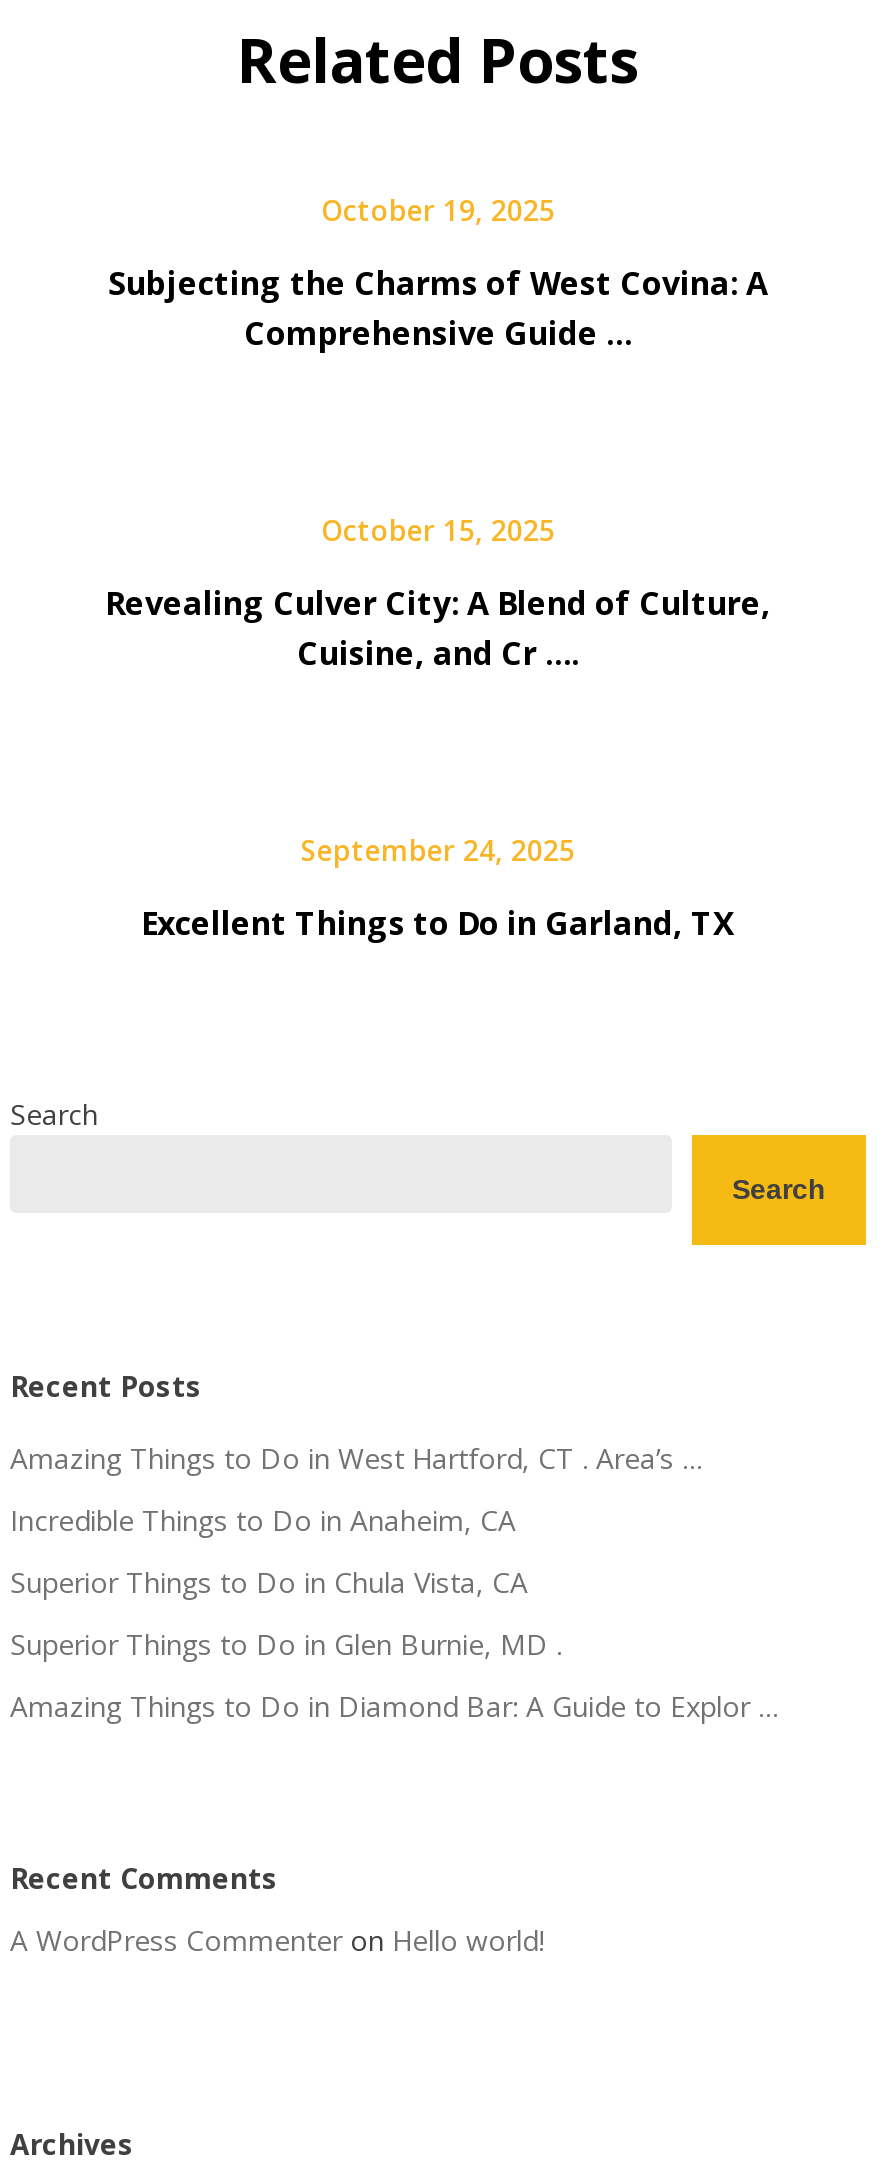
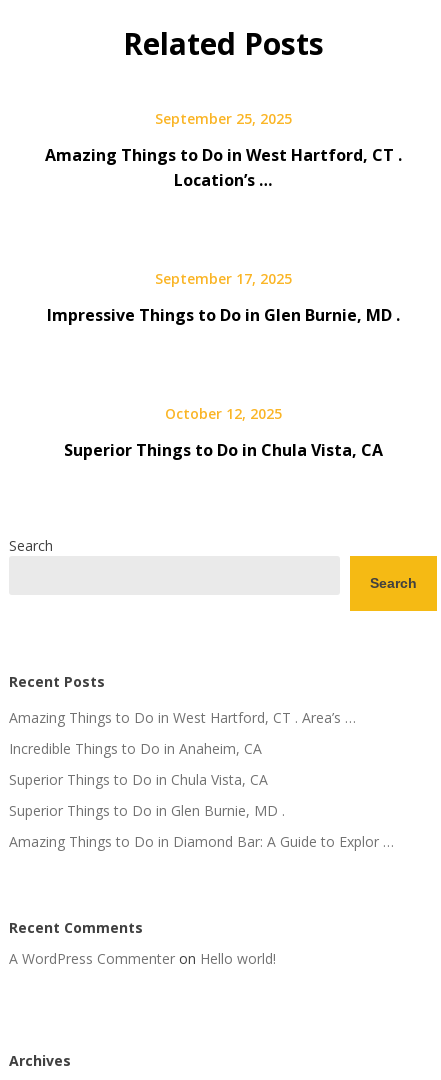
- October 19, 2025
+ September 25, 2025

- Subjecting the Charms of West Covina: A
- Comprehensive Guide …
+ Amazing Things to Do in West Hartford, CT .
+ Location’s …

- October 15, 2025
+ September 17, 2025

- Revealing Culver City: A Blend of Culture,
- Cuisine, and Cr ….
+ Impressive Things to Do in Glen Burnie, MD .

- September 24, 2025
+ October 12, 2025

- Excellent Things to Do in Garland, TX
+ Superior Things to Do in Chula Vista, CA
